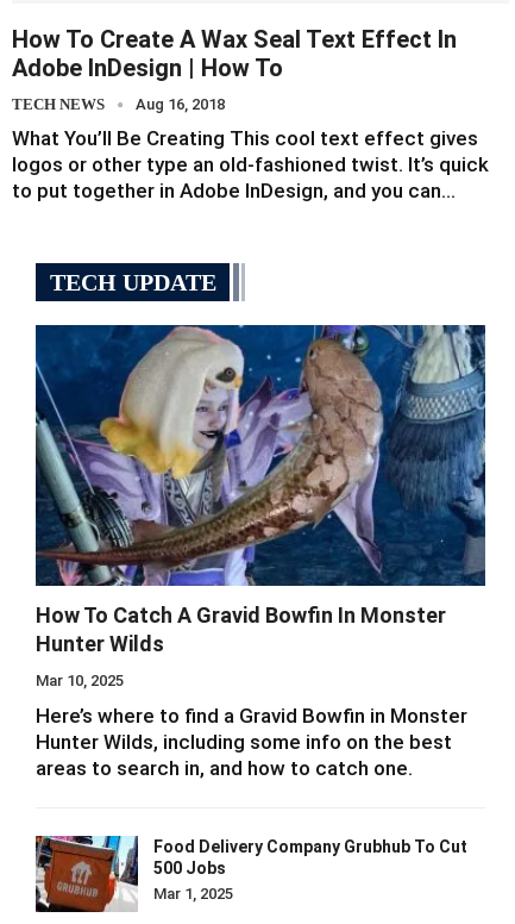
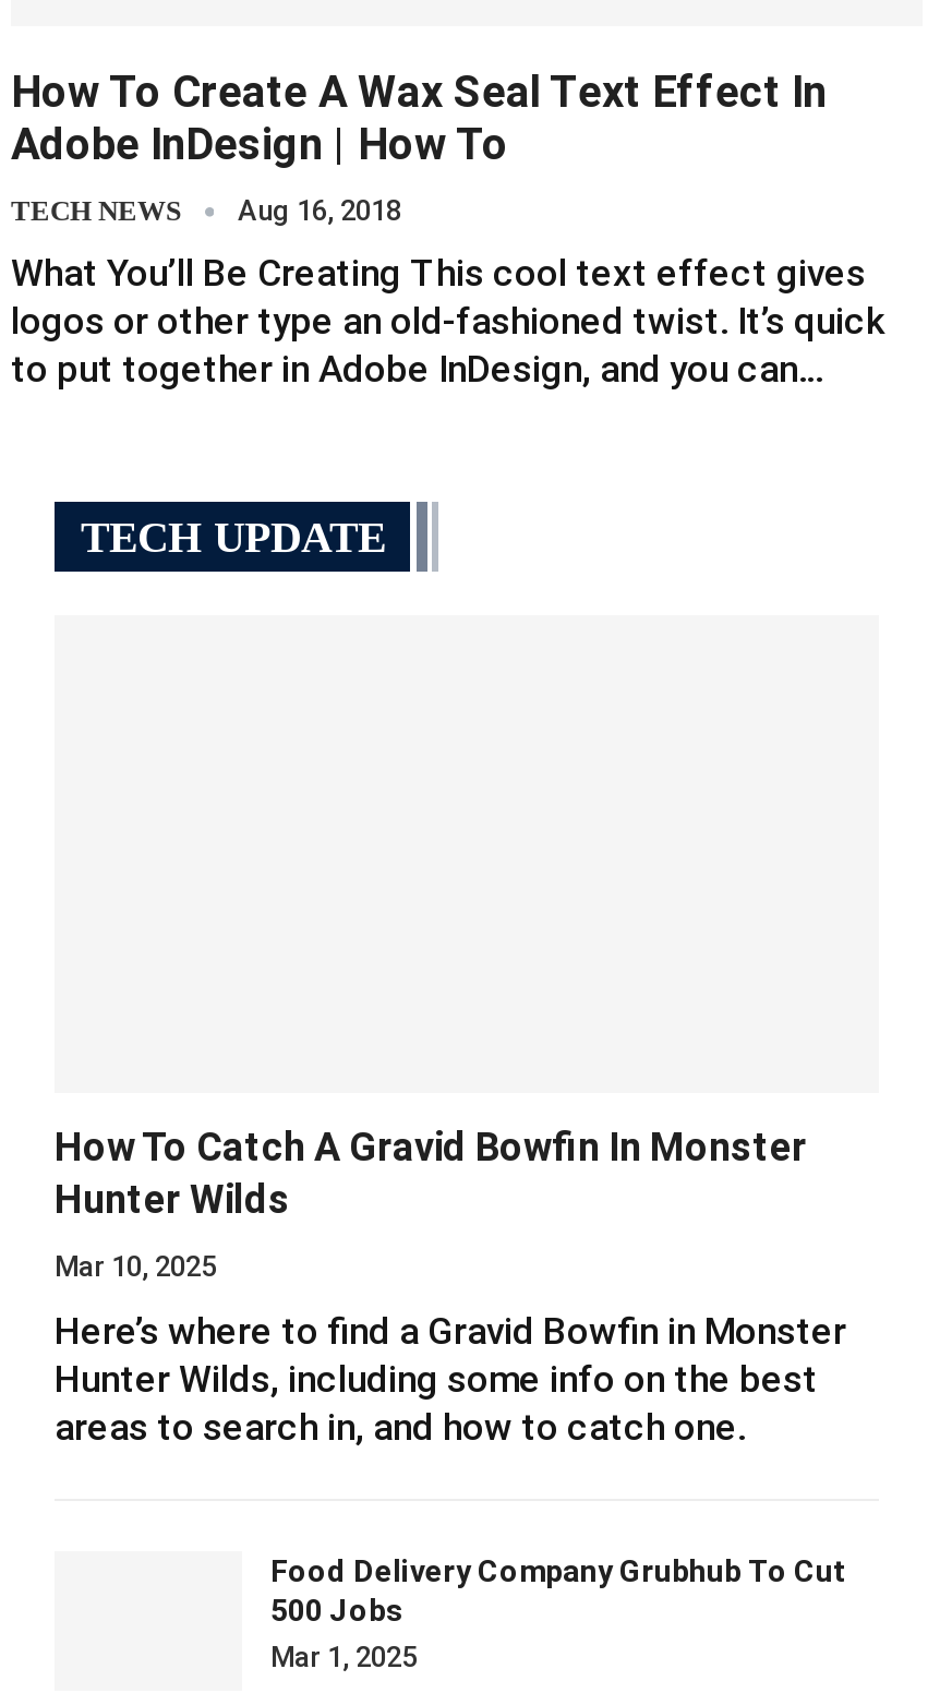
- [image]

- [image]
